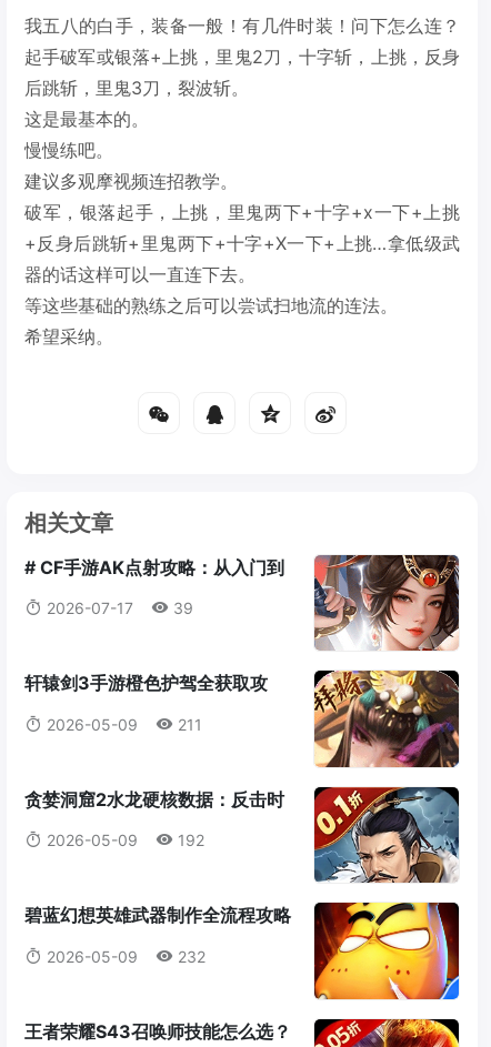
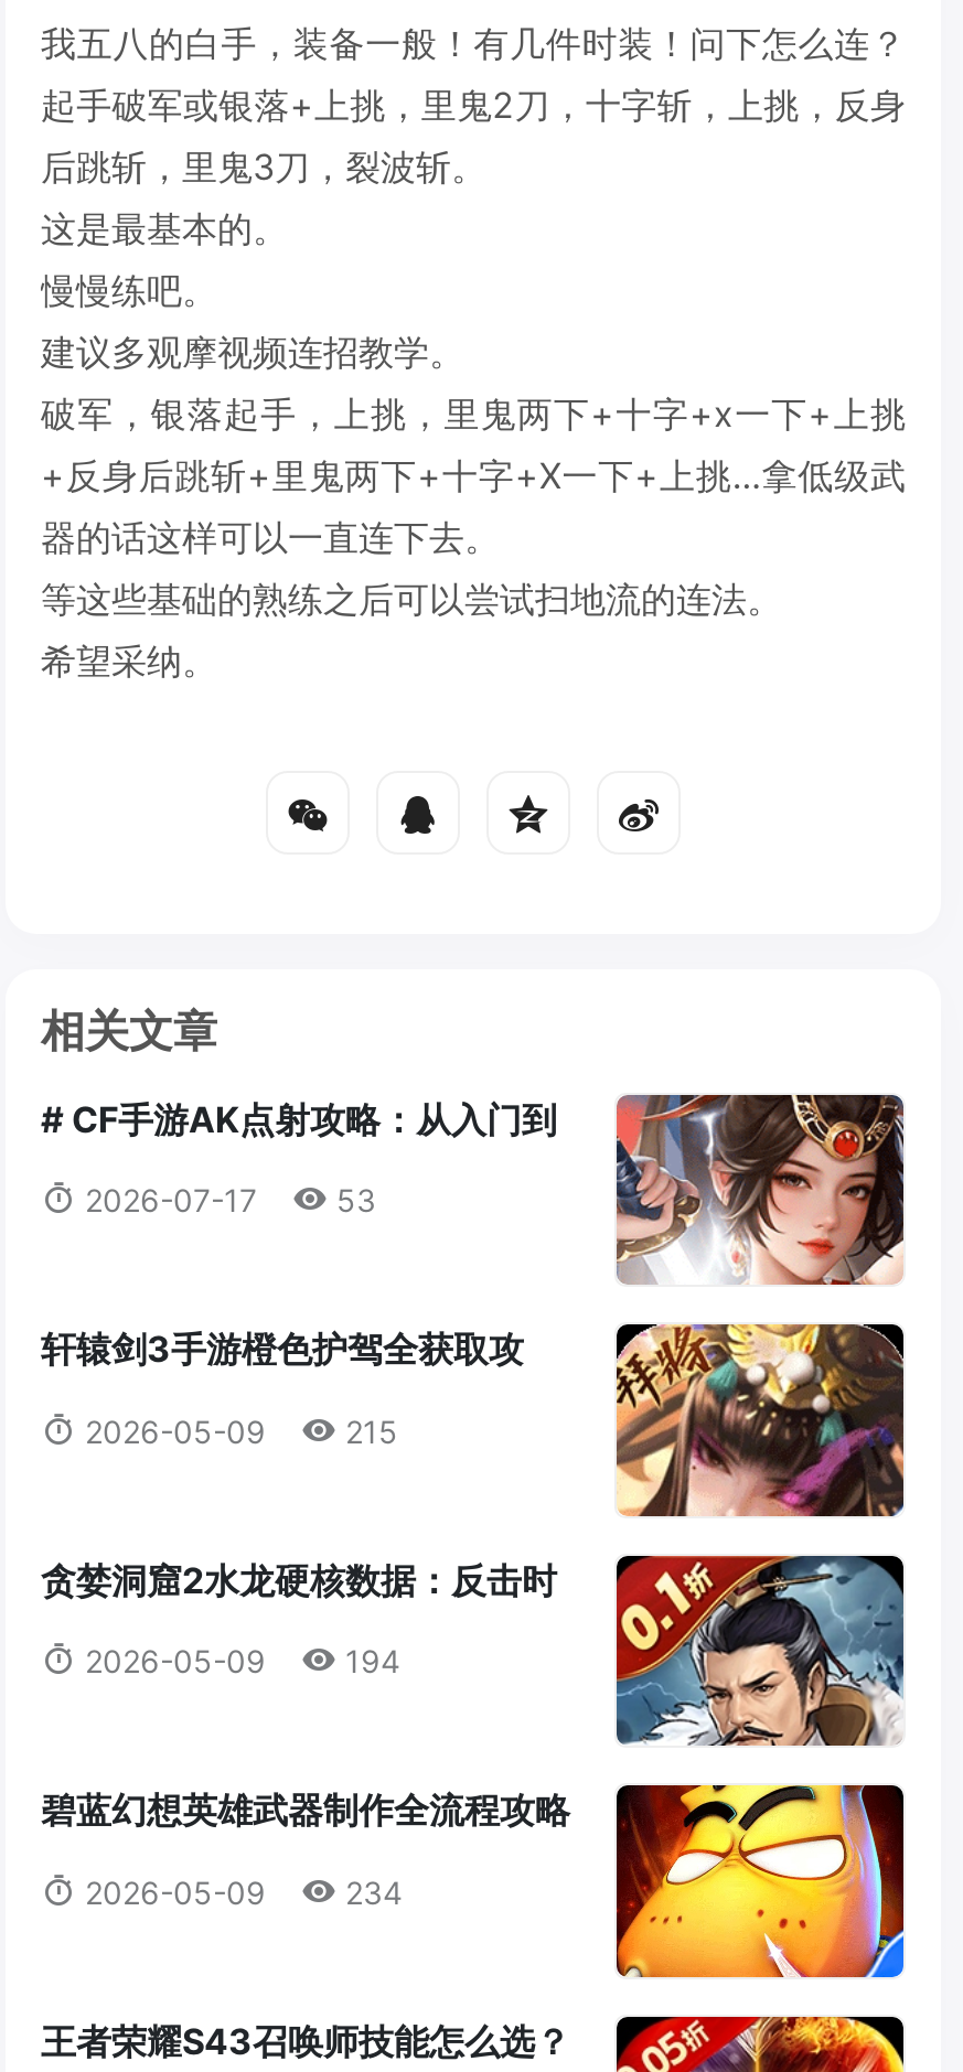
- 39
+ 53

- 211
+ 215

- 192
+ 194

- 232
+ 234
